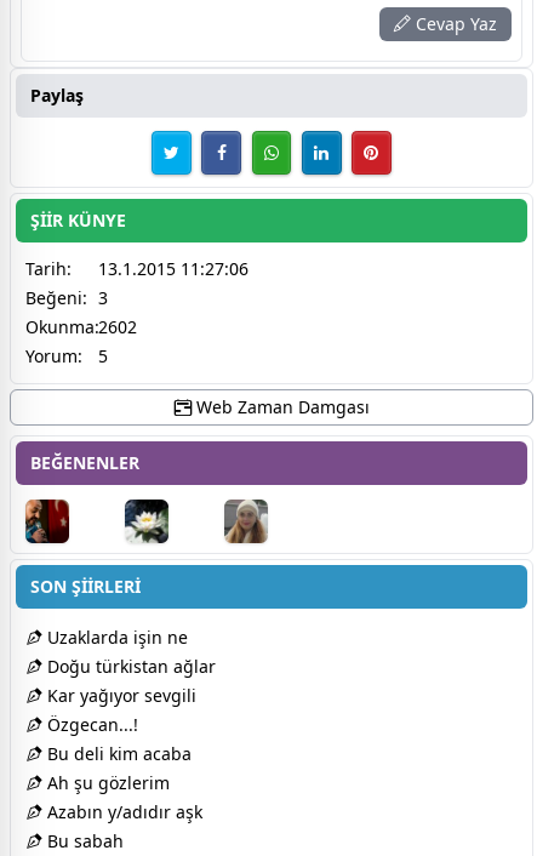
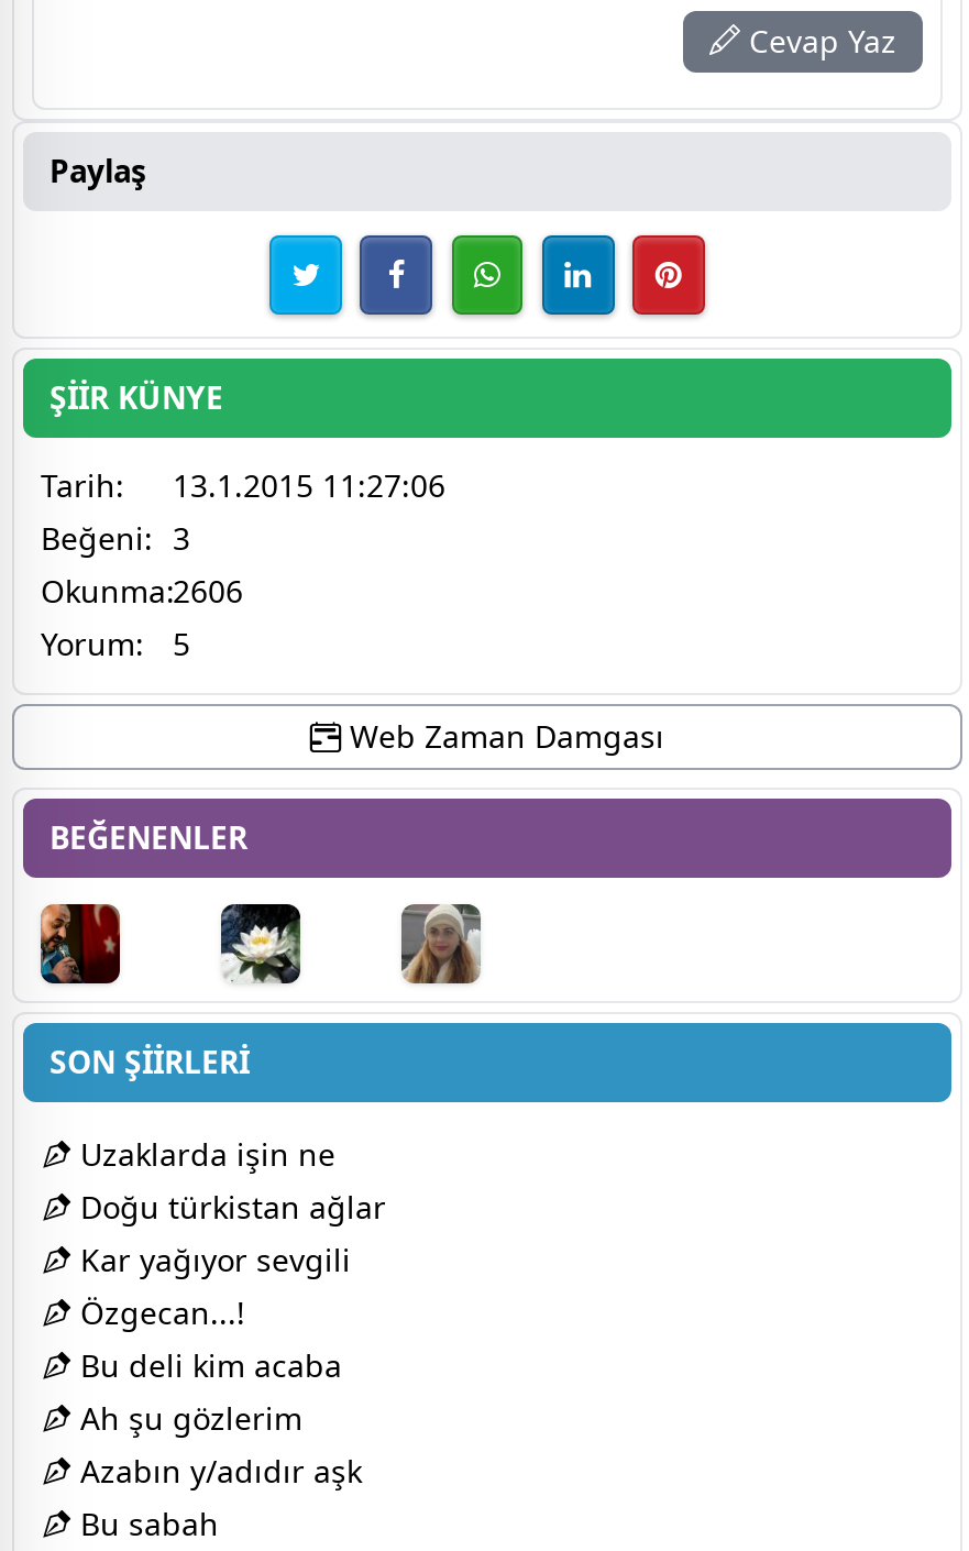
- Okunma:2602
+ Okunma:2606
